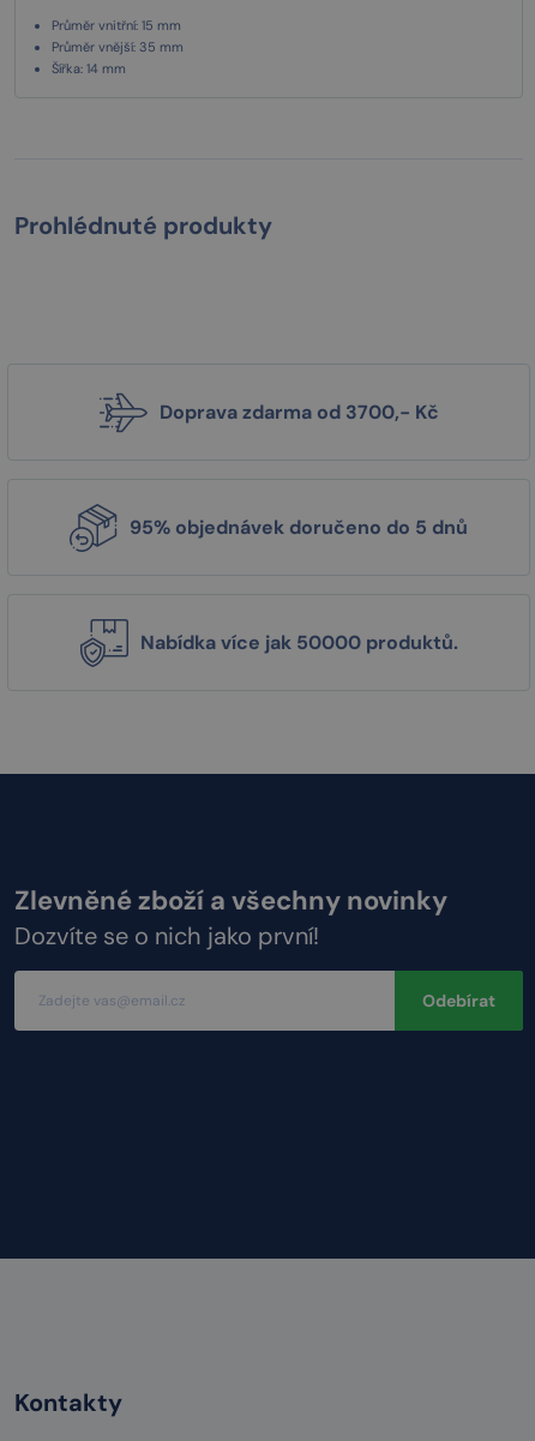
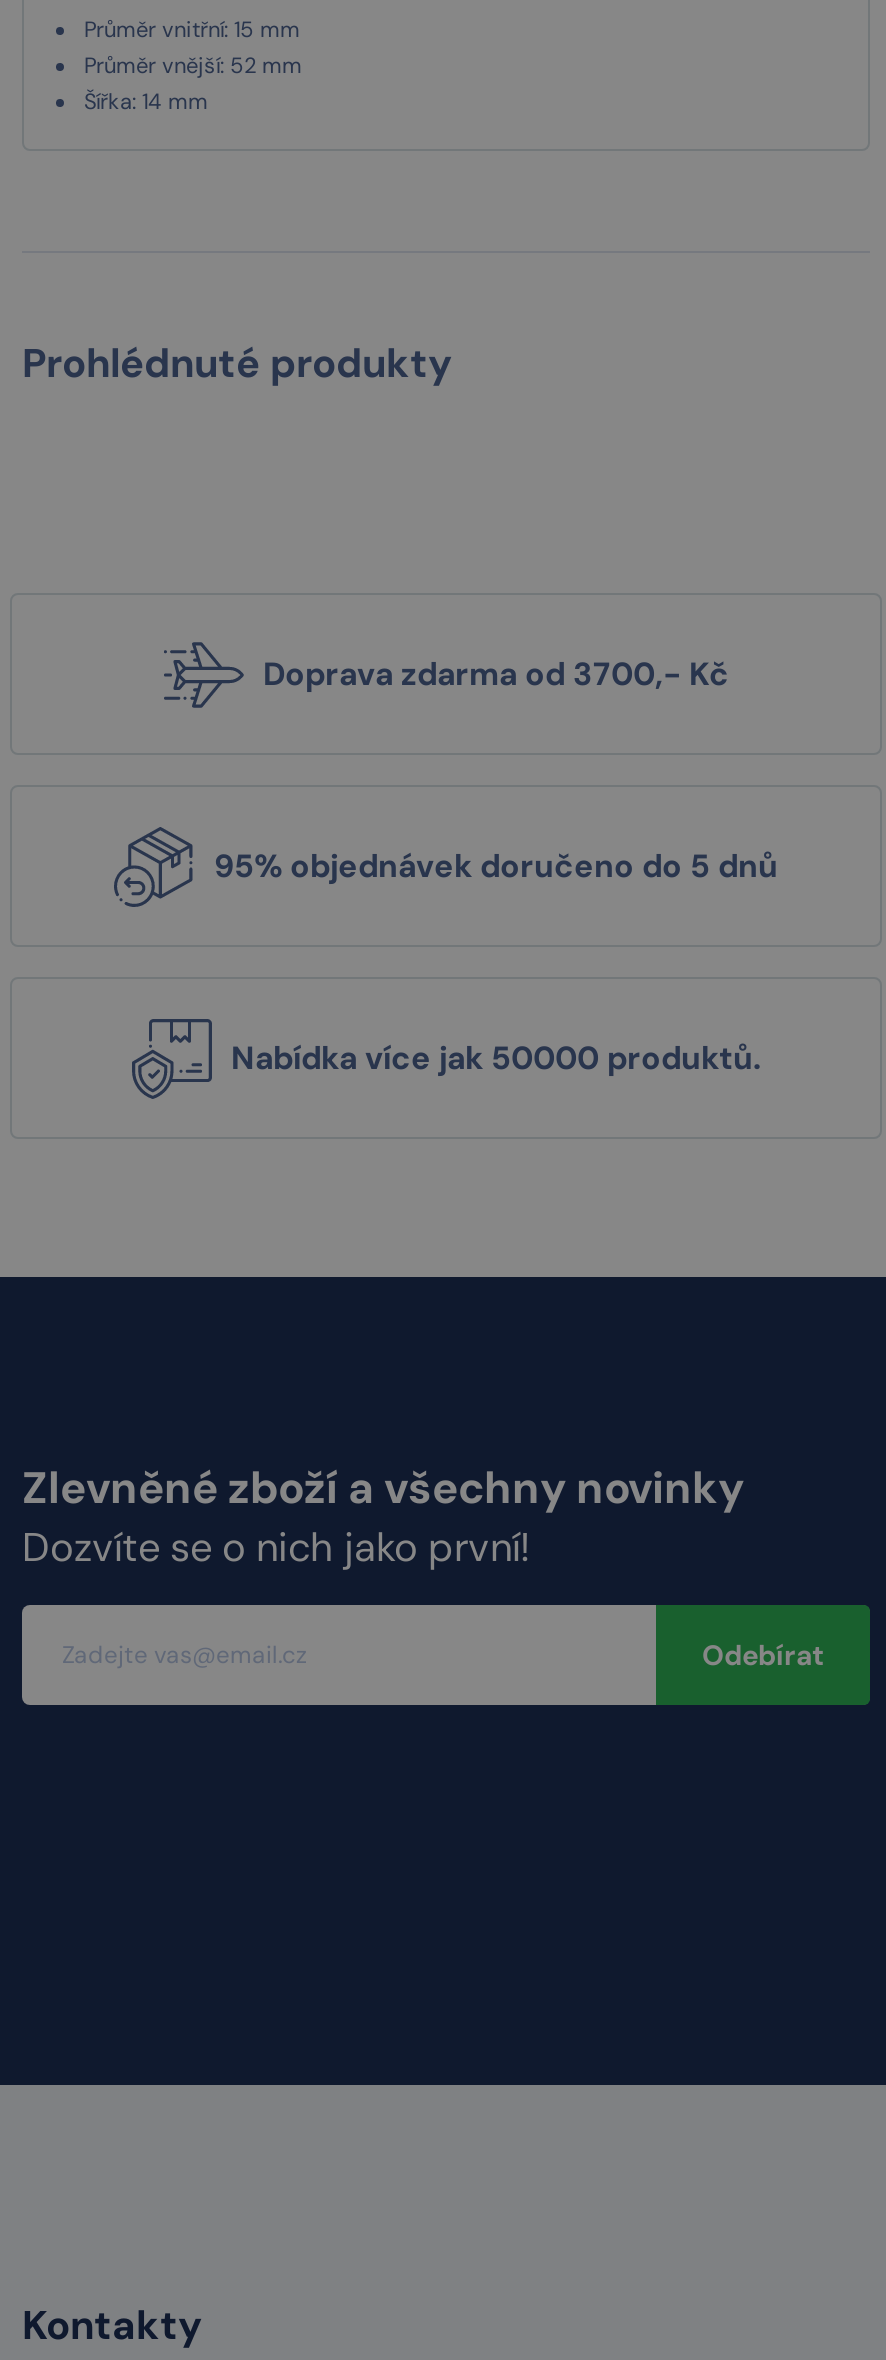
- Průměr vnější: 35 mm
+ Průměr vnější: 52 mm
